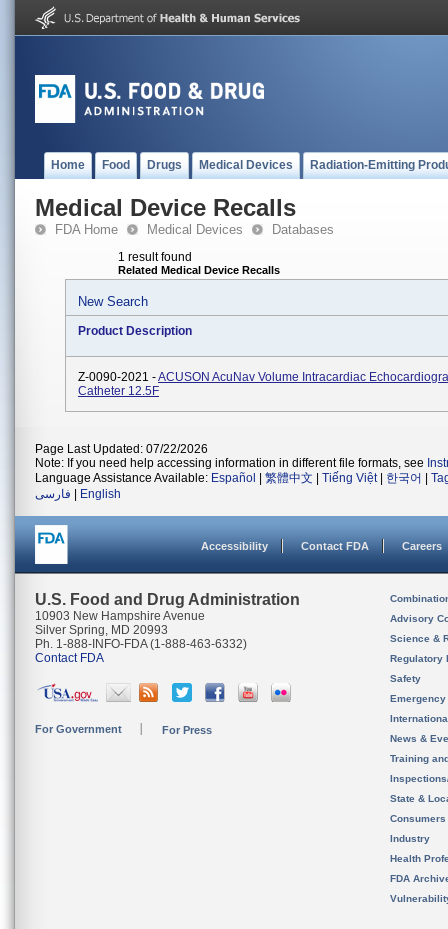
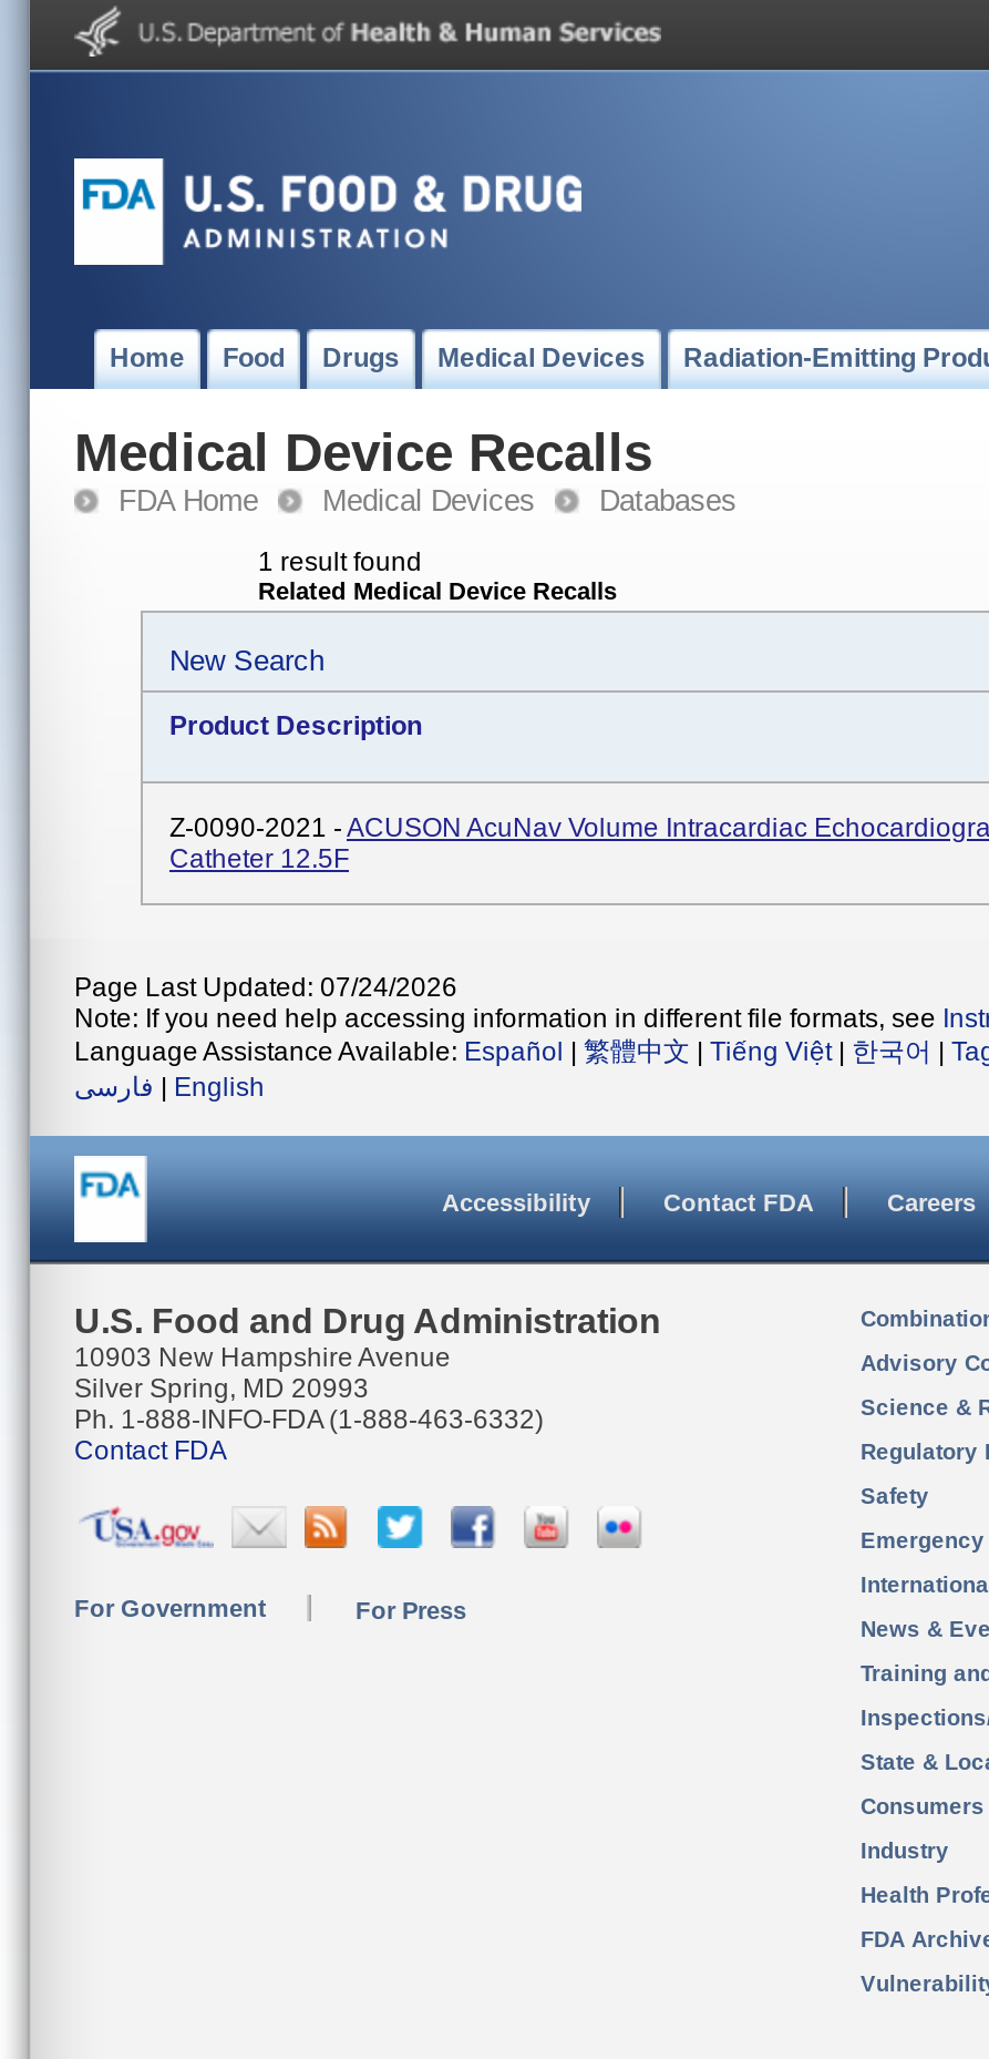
- Page Last Updated: 07/22/2026
+ Page Last Updated: 07/24/2026
